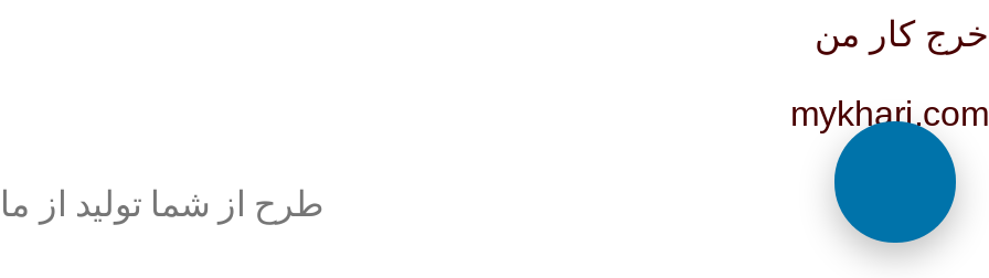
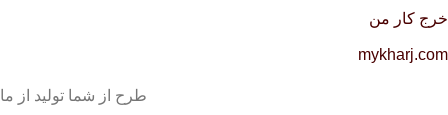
- [image]
